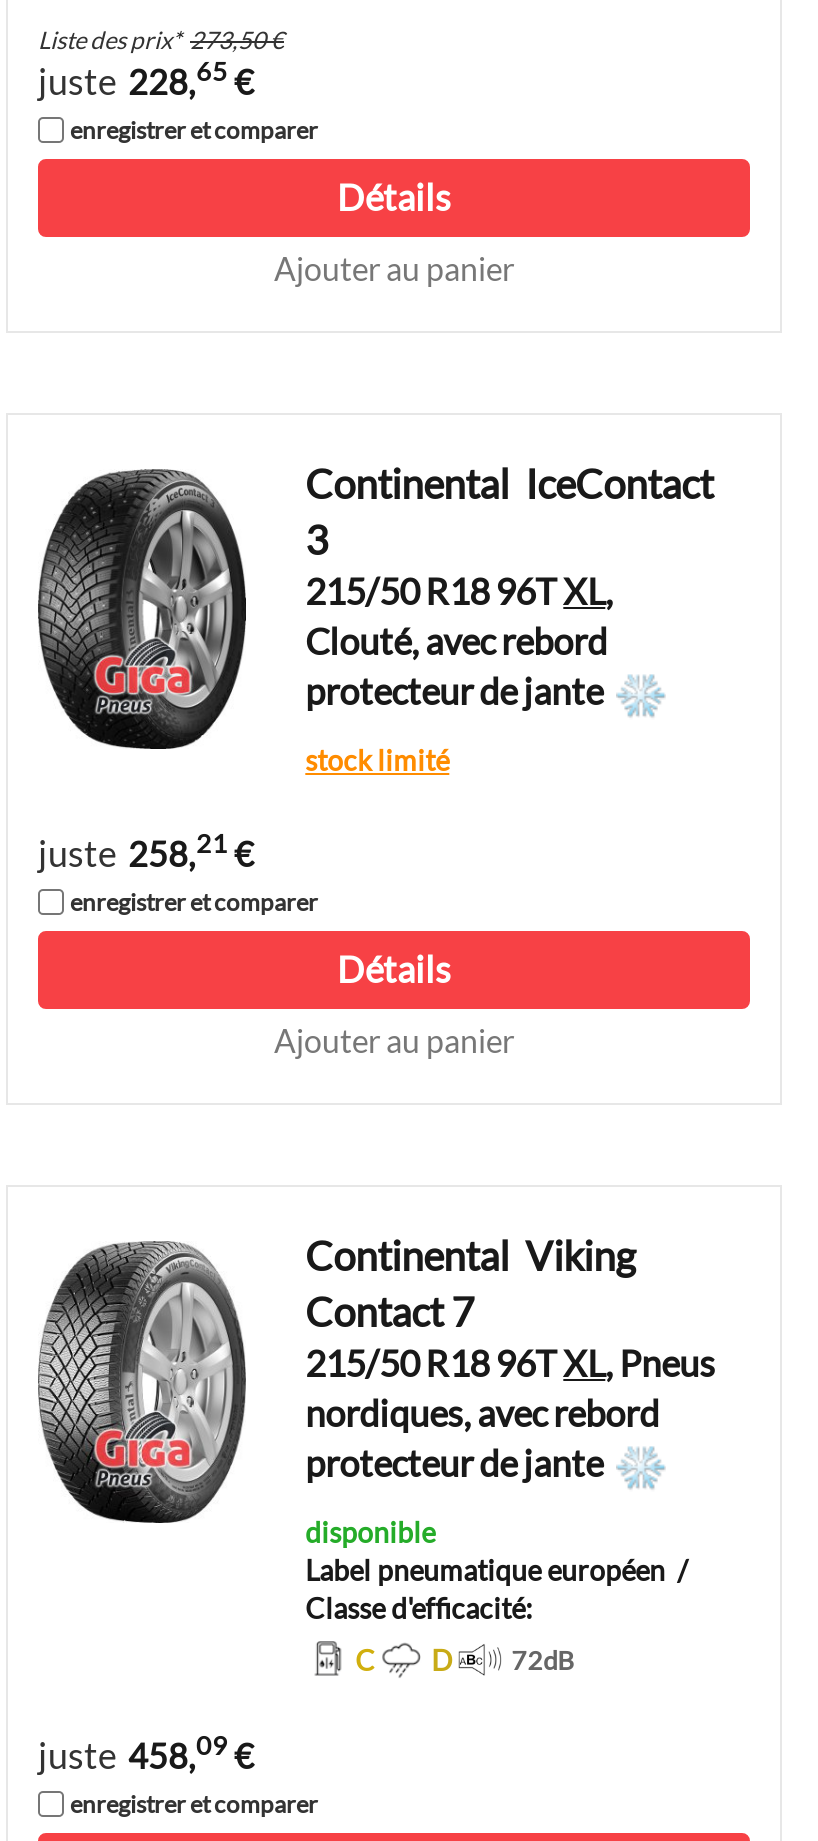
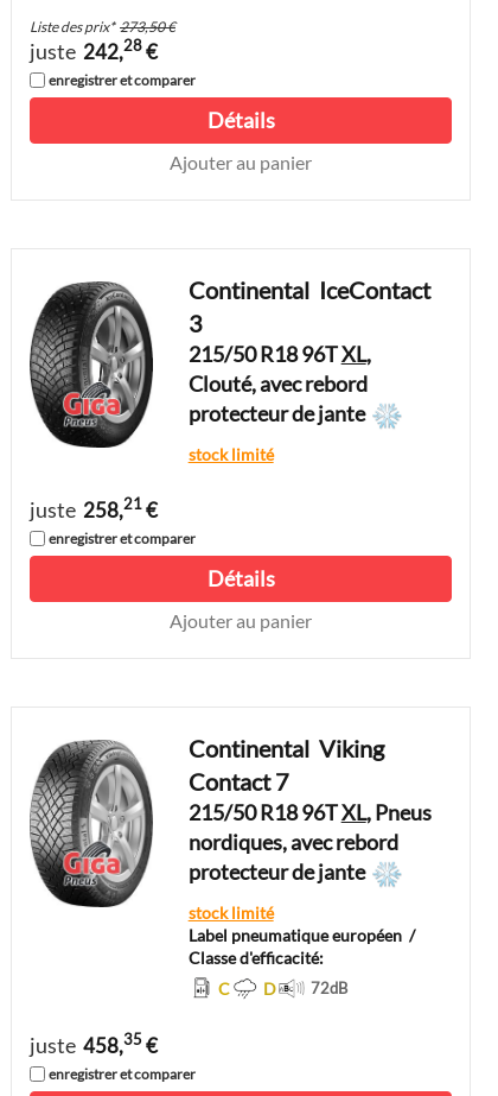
- juste 228,65 €
+ juste 242,28 €

- disponible
+ stock limité

- juste 458,09€
+ juste 458,35€
